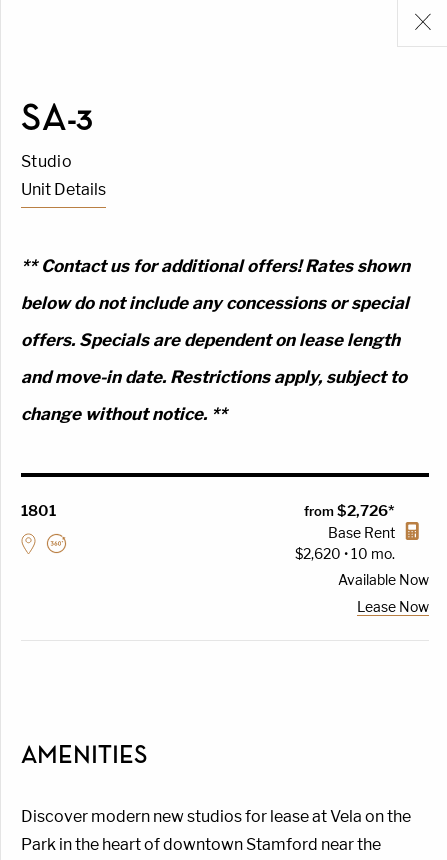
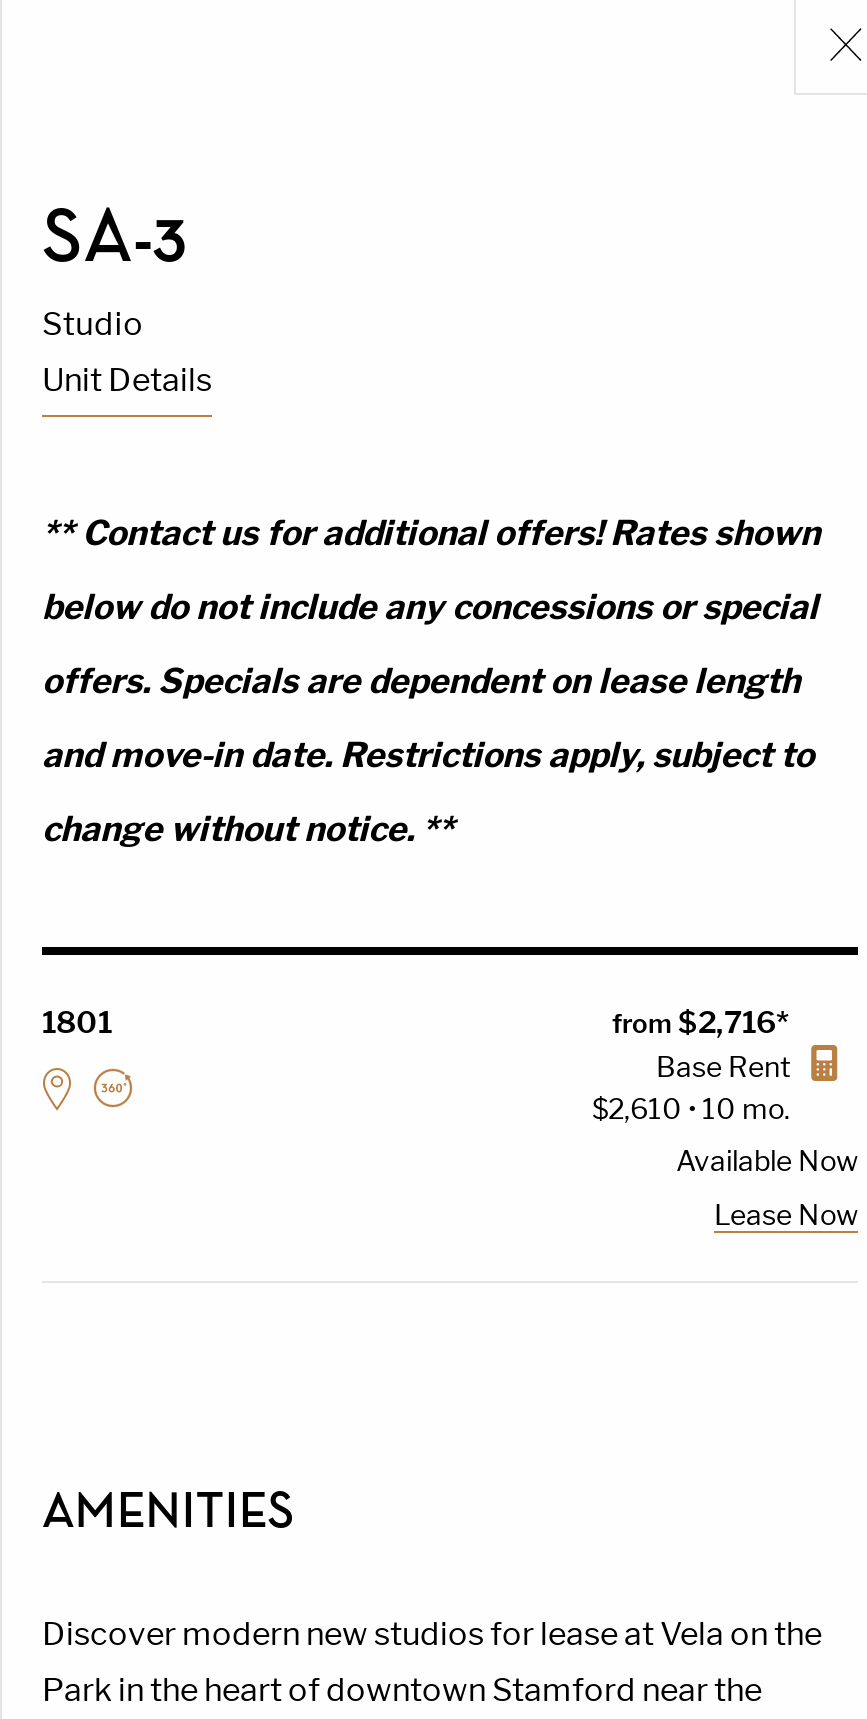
- from $2,726*
+ from $2,716*

- $2,620 • 10 mo.
+ $2,610 • 10 mo.
